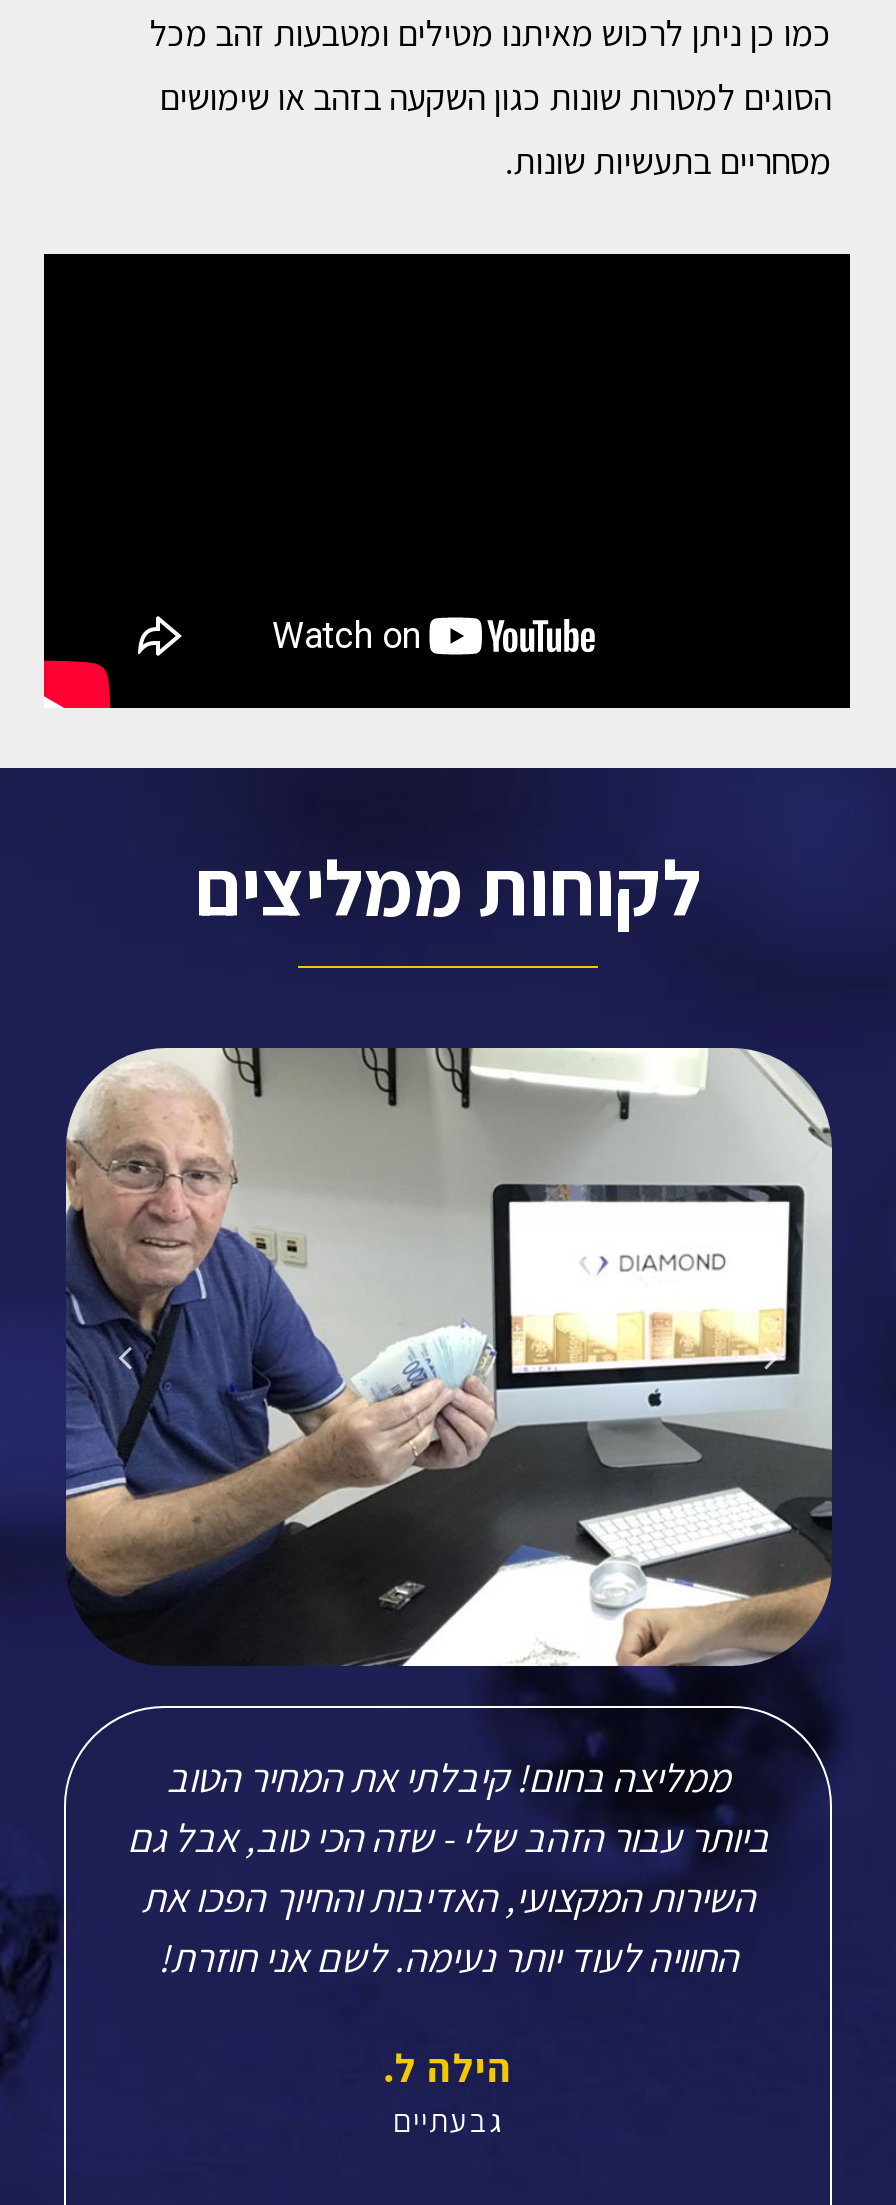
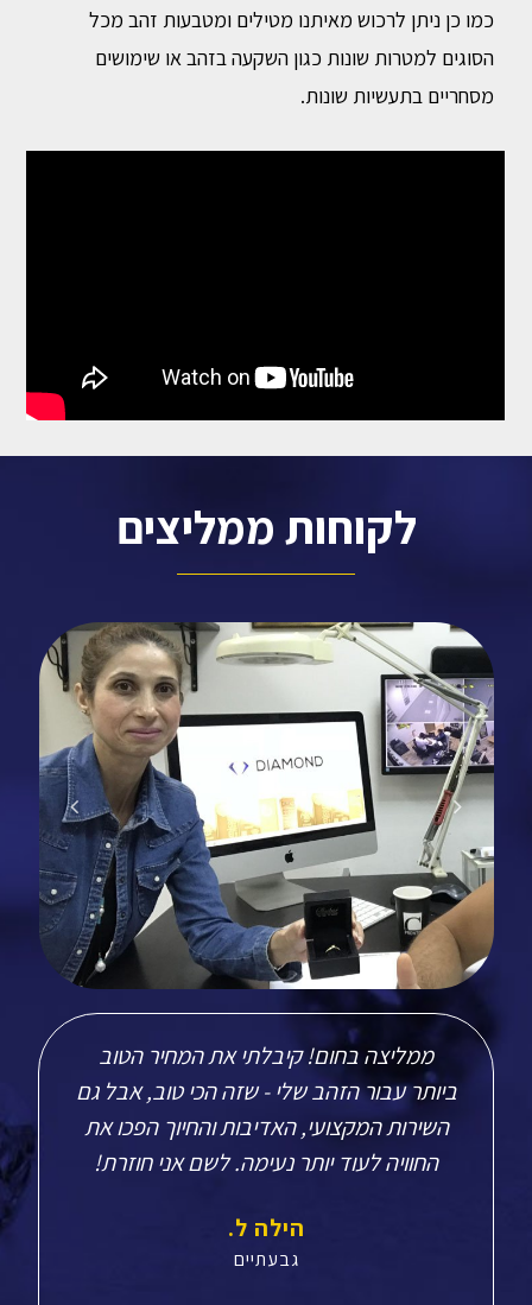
- [image]
+ [image]
